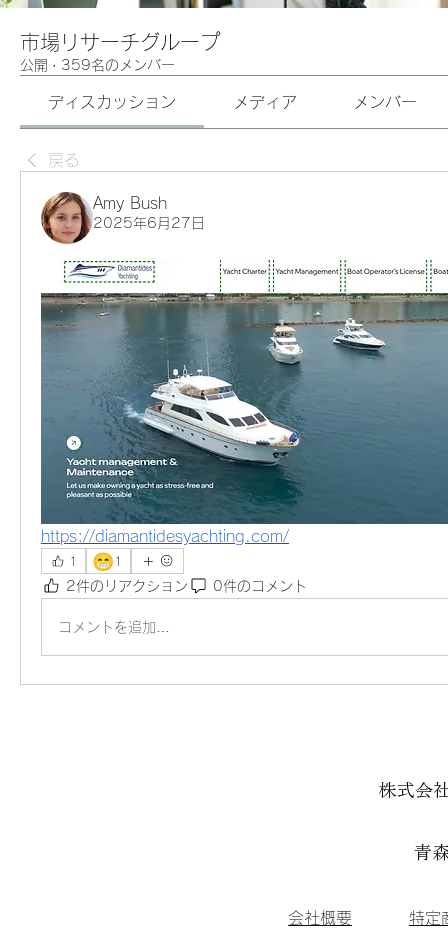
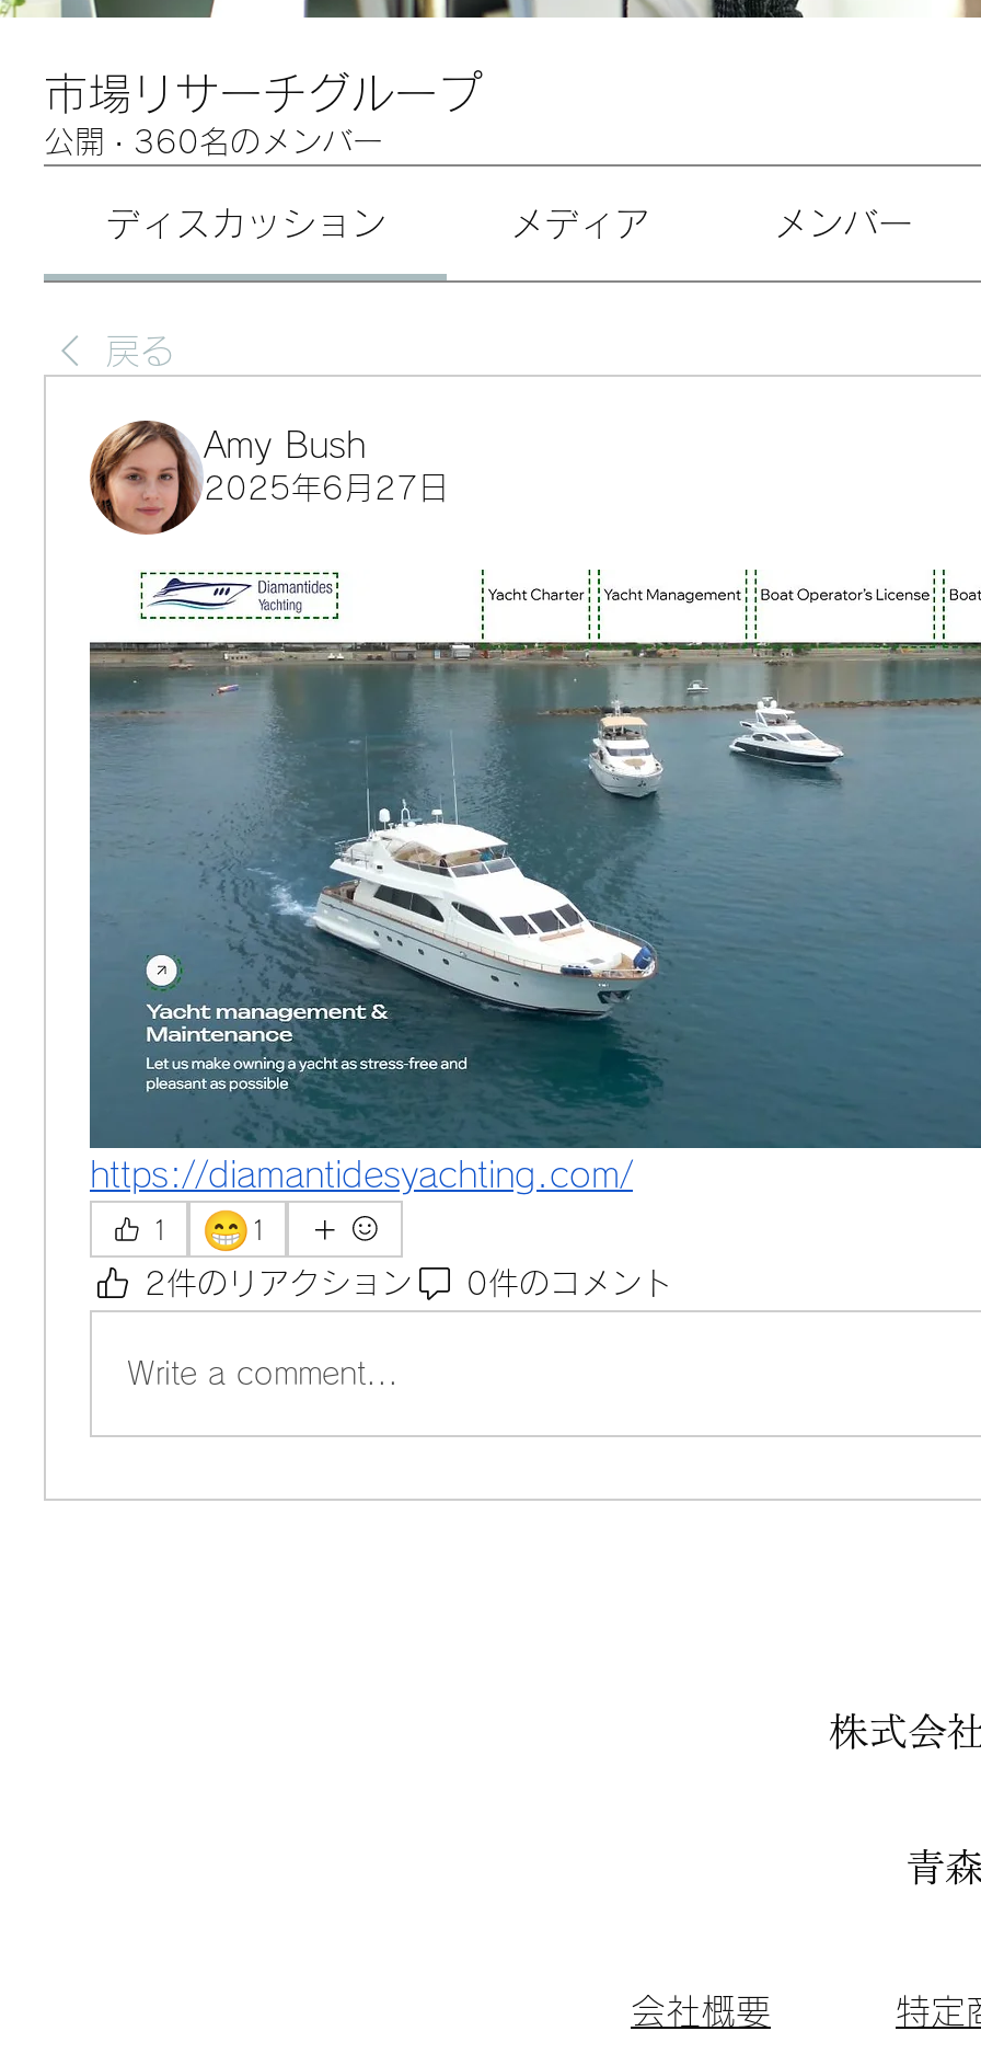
- 公開 · 359名のメンバー
+ 公開 · 360名のメンバー

- コメントを追加…
+ Write a comment...
